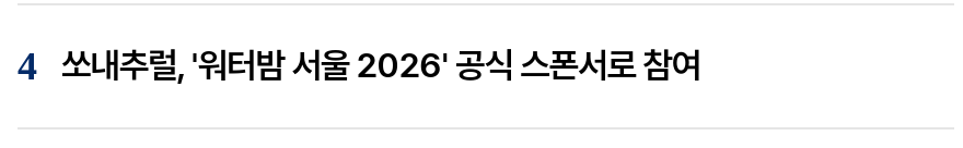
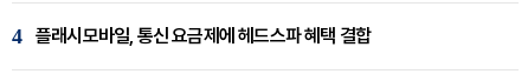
- 쏘내추럴, '워터밤 서울 2026' 공식 스폰서로 참여
+ 플래시모바일, 통신 요금제에 헤드스파 혜택 결합
